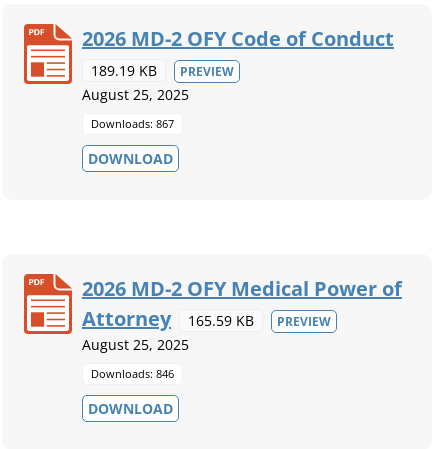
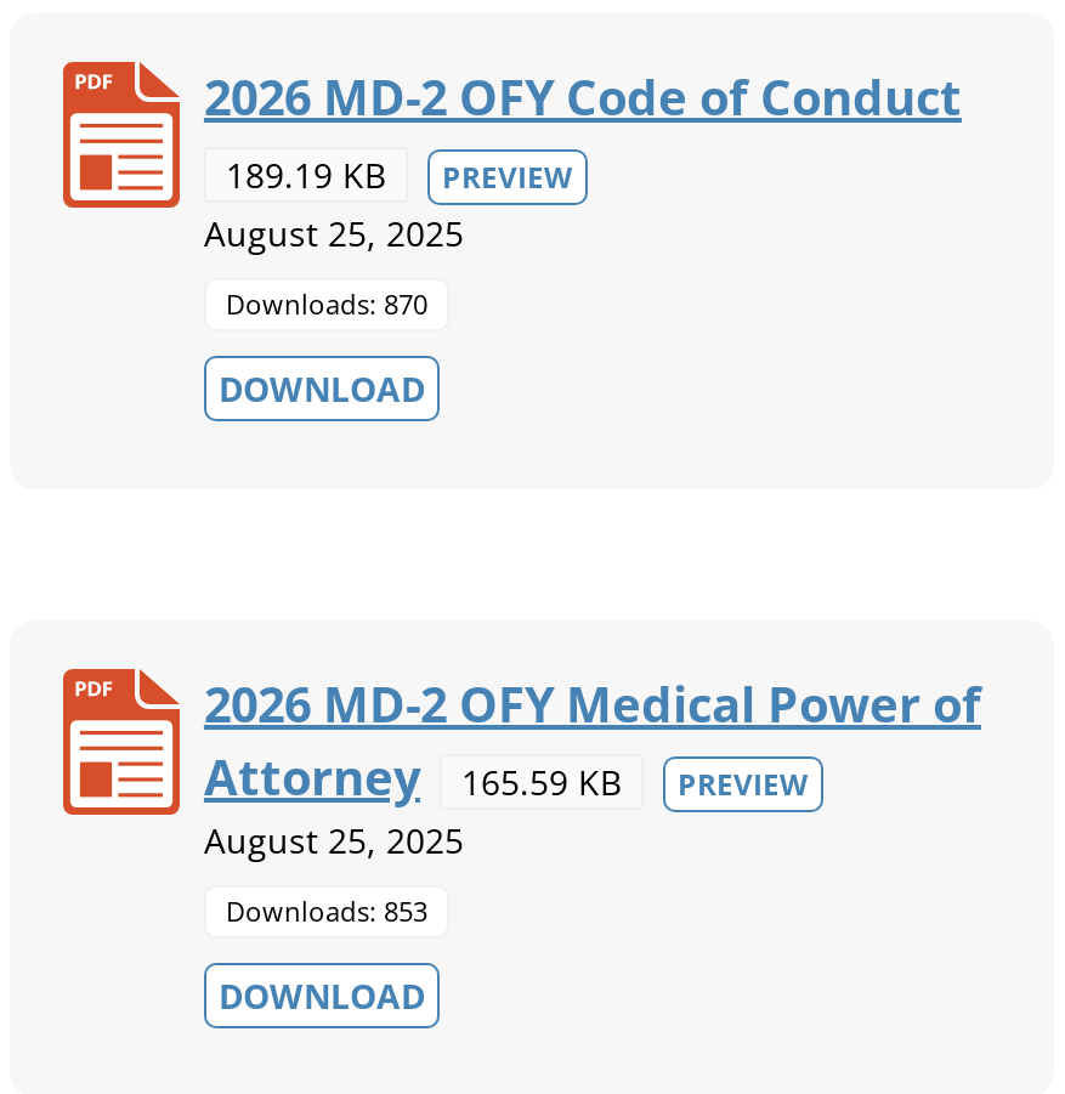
- Downloads: 867
+ Downloads: 870

- Downloads: 846
+ Downloads: 853
